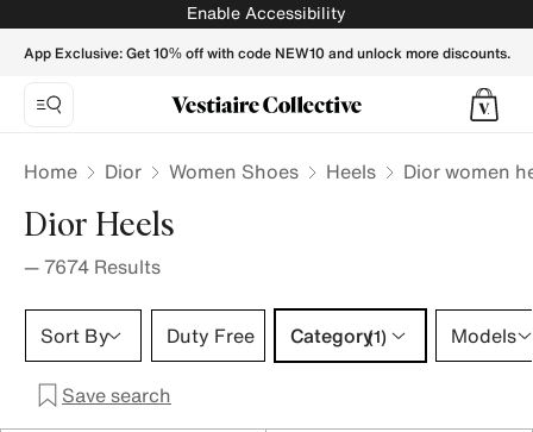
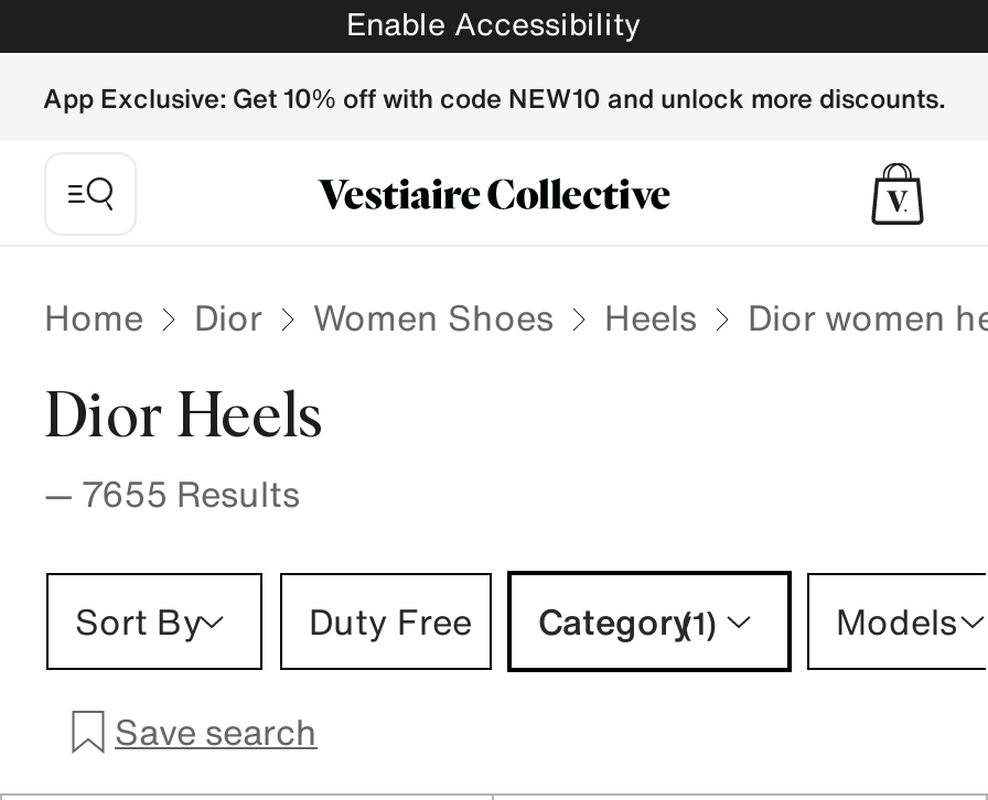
- — 7674 Results
+ — 7655 Results
